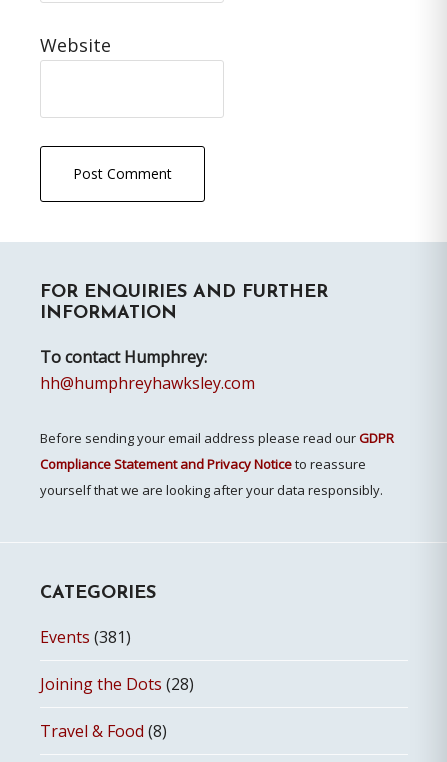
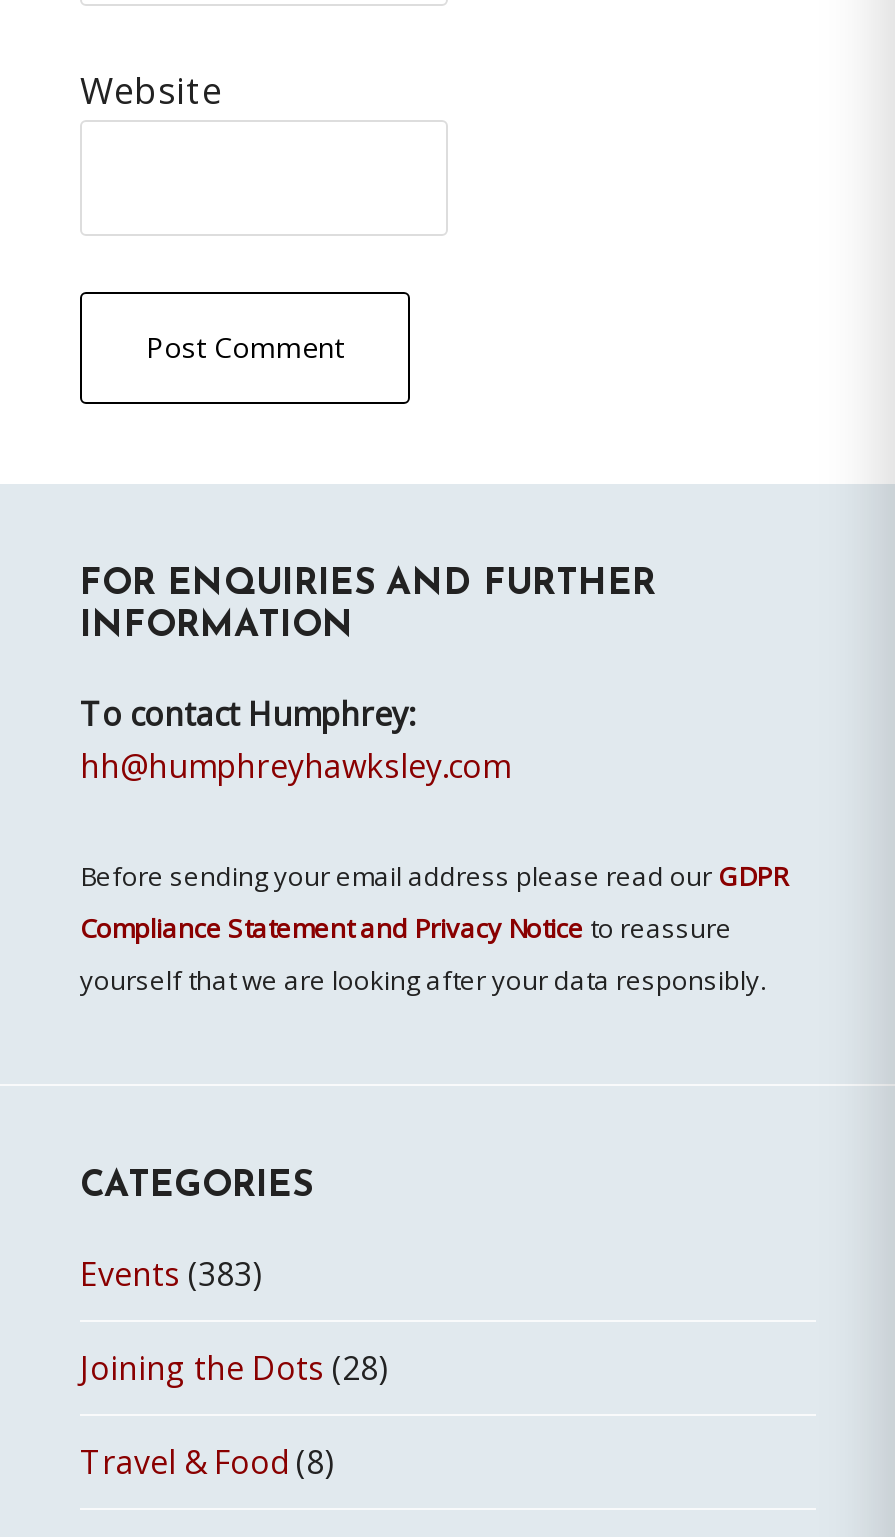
- Events (381)
+ Events (383)
